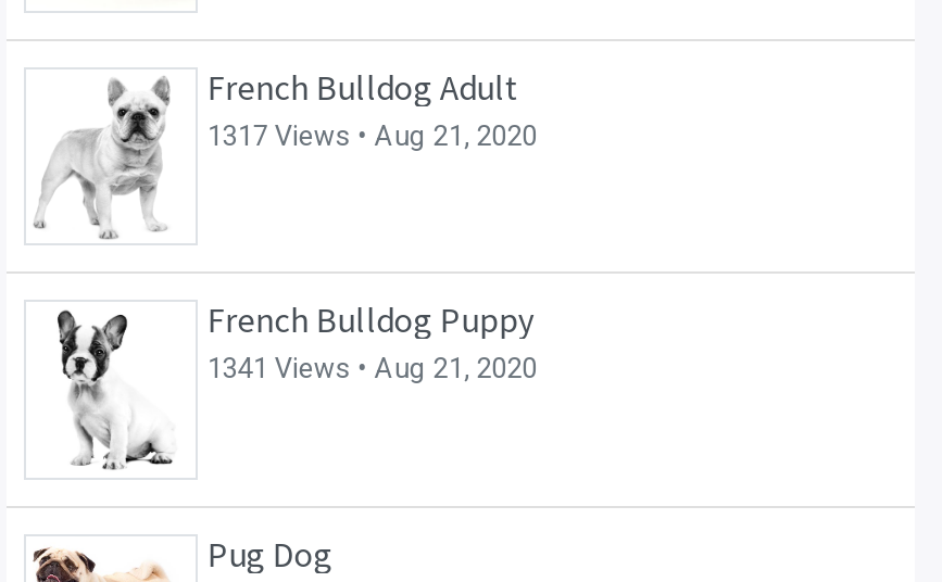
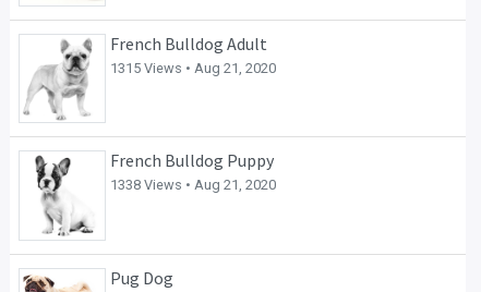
- 1317 Views • Aug 21, 2020
+ 1315 Views • Aug 21, 2020

- 1341 Views • Aug 21, 2020
+ 1338 Views • Aug 21, 2020
